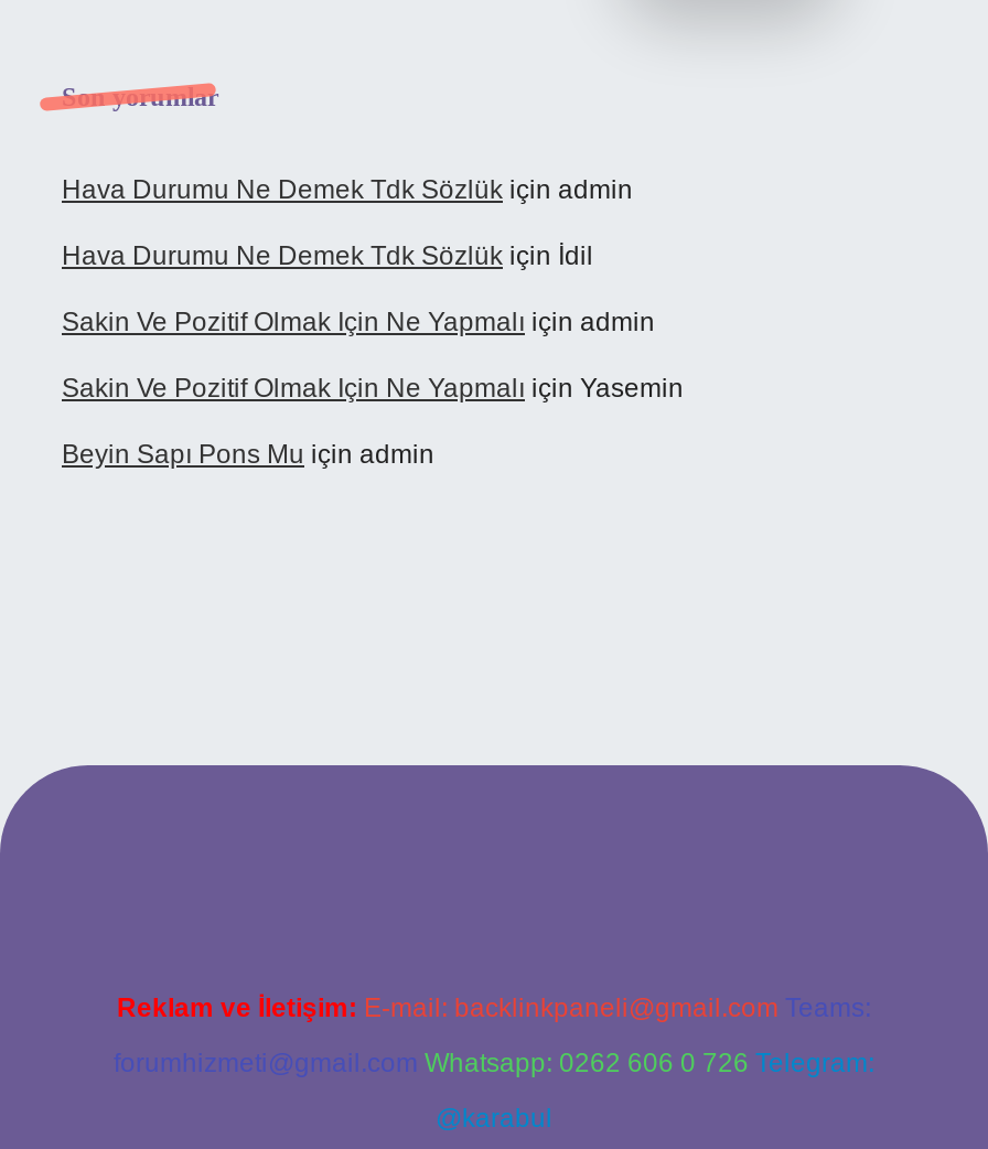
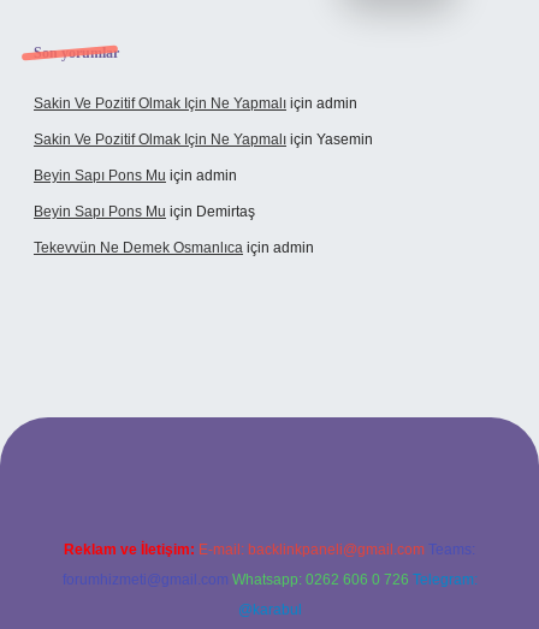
- Hava Durumu Ne Demek Tdk Sözlük için admin
- Hava Durumu Ne Demek Tdk Sözlük için İdil

moved up: Sakin Ve Pozitif Olmak Için Ne Yapmalı için admin | Sakin Ve Pozitif Olmak Için Ne Yapmalı için Yasemin | Beyin Sapı Pons Mu için admin

+ Beyin Sapı Pons Mu için Demirtaş
+ Tekevvün Ne Demek Osmanlıca için admin
